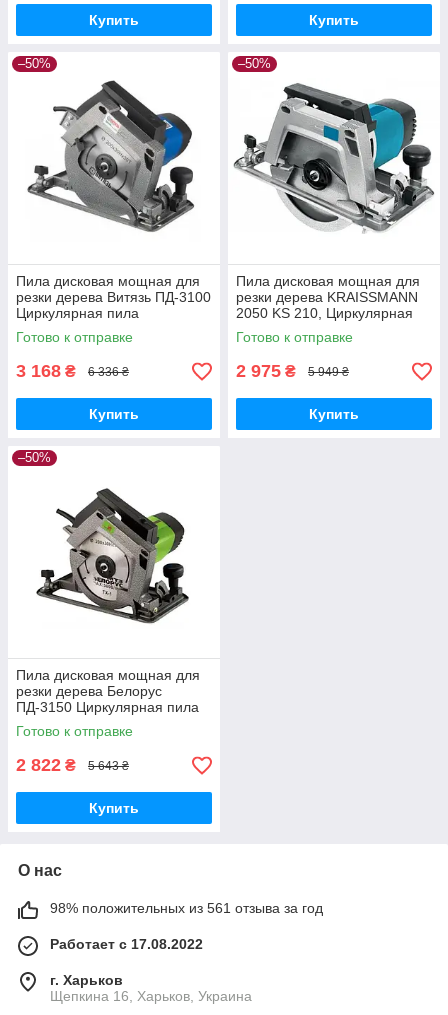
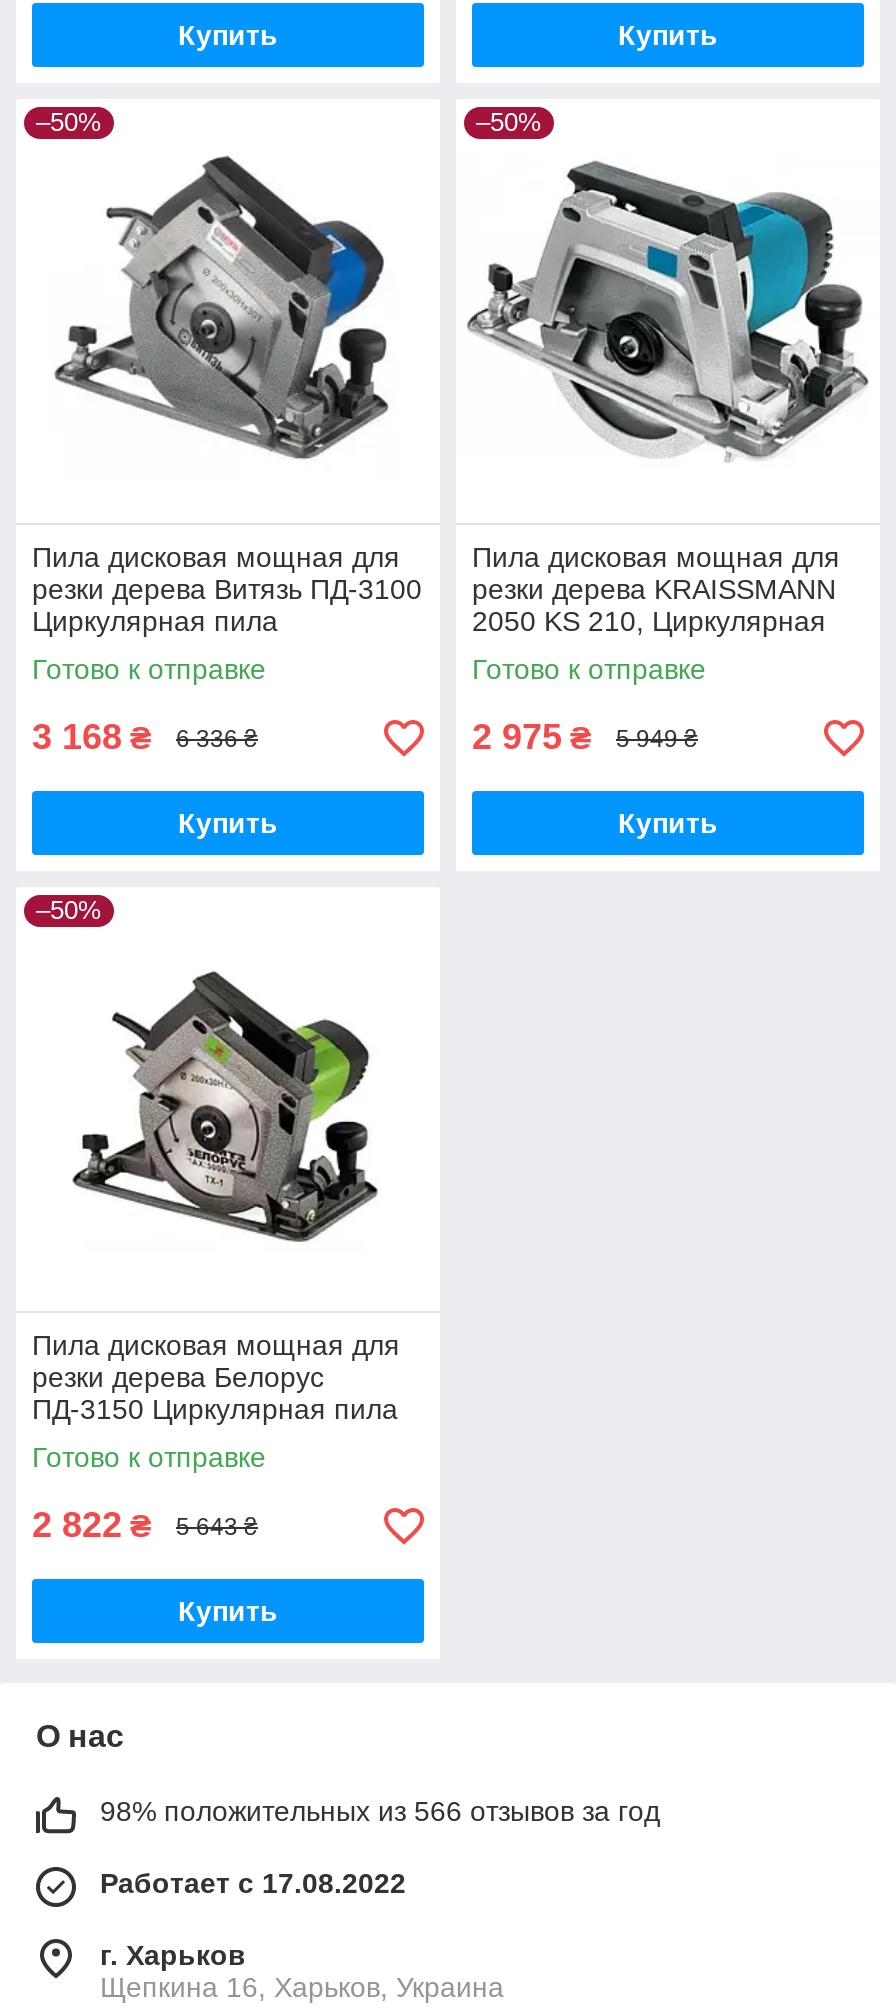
- 98% положительных из 561 отзыва за год
+ 98% положительных из 566 отзывов за год
